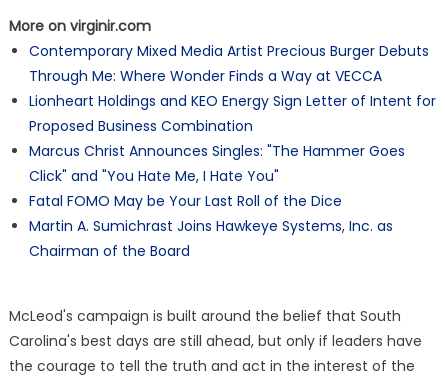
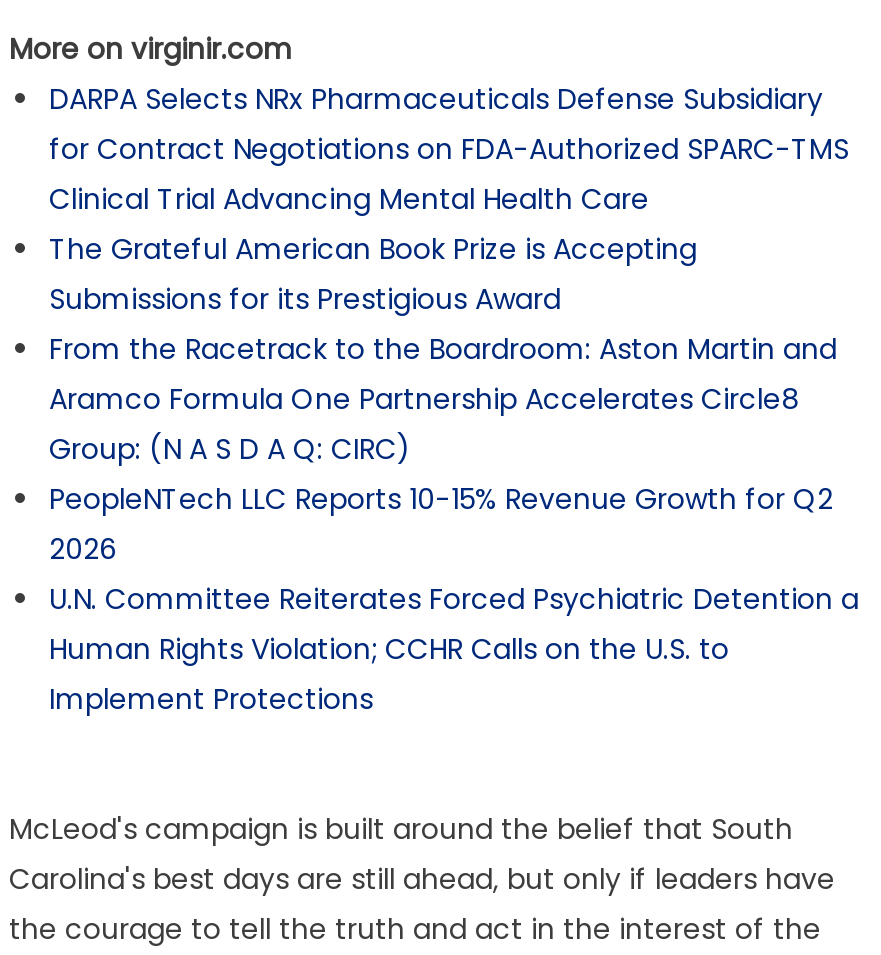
- Contemporary Mixed Media Artist Precious Burger Debuts
- Through Me: Where Wonder Finds a Way at VECCA
- Lionheart Holdings and KEO Energy Sign Letter of Intent for
- Proposed Business Combination
- Marcus Christ Announces Singles: "The Hammer Goes
- Click" and "You Hate Me, I Hate You"
- Fatal FOMO May be Your Last Roll of the Dice
- Martin A. Sumichrast Joins Hawkeye Systems, Inc. as
- Chairman of the Board
+ DARPA Selects NRx Pharmaceuticals Defense Subsidiary
+ for Contract Negotiations on FDA-Authorized SPARC-TMS
+ Clinical Trial Advancing Mental Health Care
+ The Grateful American Book Prize is Accepting
+ Submissions for its Prestigious Award
+ From the Racetrack to the Boardroom: Aston Martin and
+ Aramco Formula One Partnership Accelerates Circle8
+ Group: (N A S D A Q: CIRC)
+ PeopleNTech LLC Reports 10-15% Revenue Growth for Q2
+ 2026
+ U.N. Committee Reiterates Forced Psychiatric Detention a
+ Human Rights Violation; CCHR Calls on the U.S. to
+ Implement Protections
